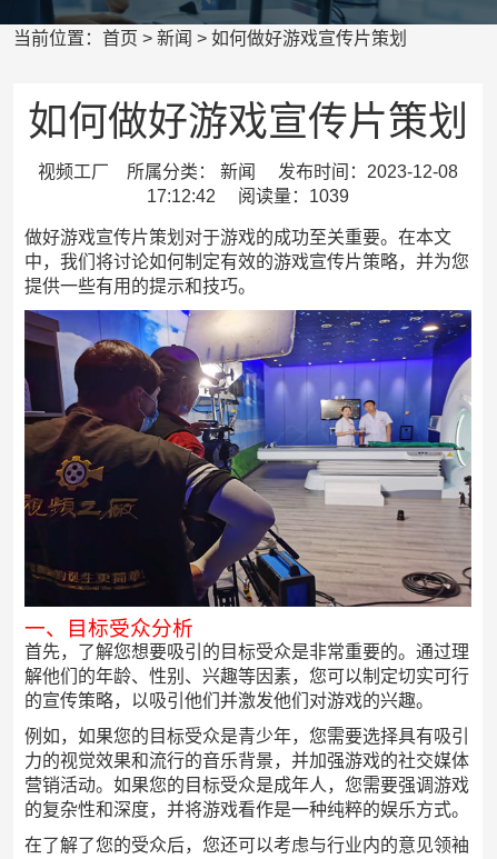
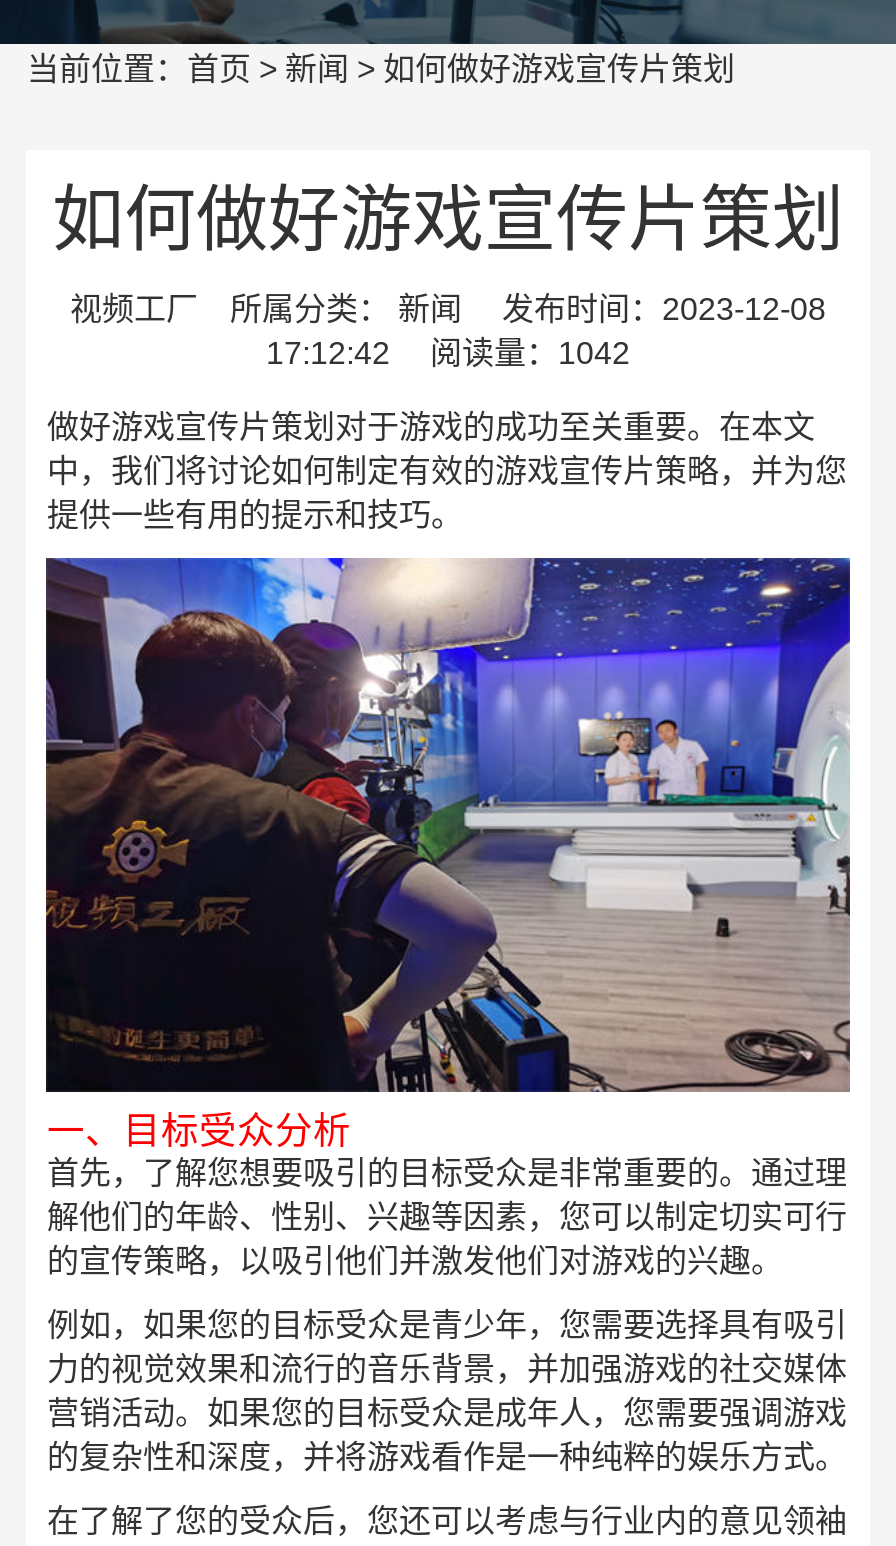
- 17:12:42 阅读量：1039
+ 17:12:42 阅读量：1042
